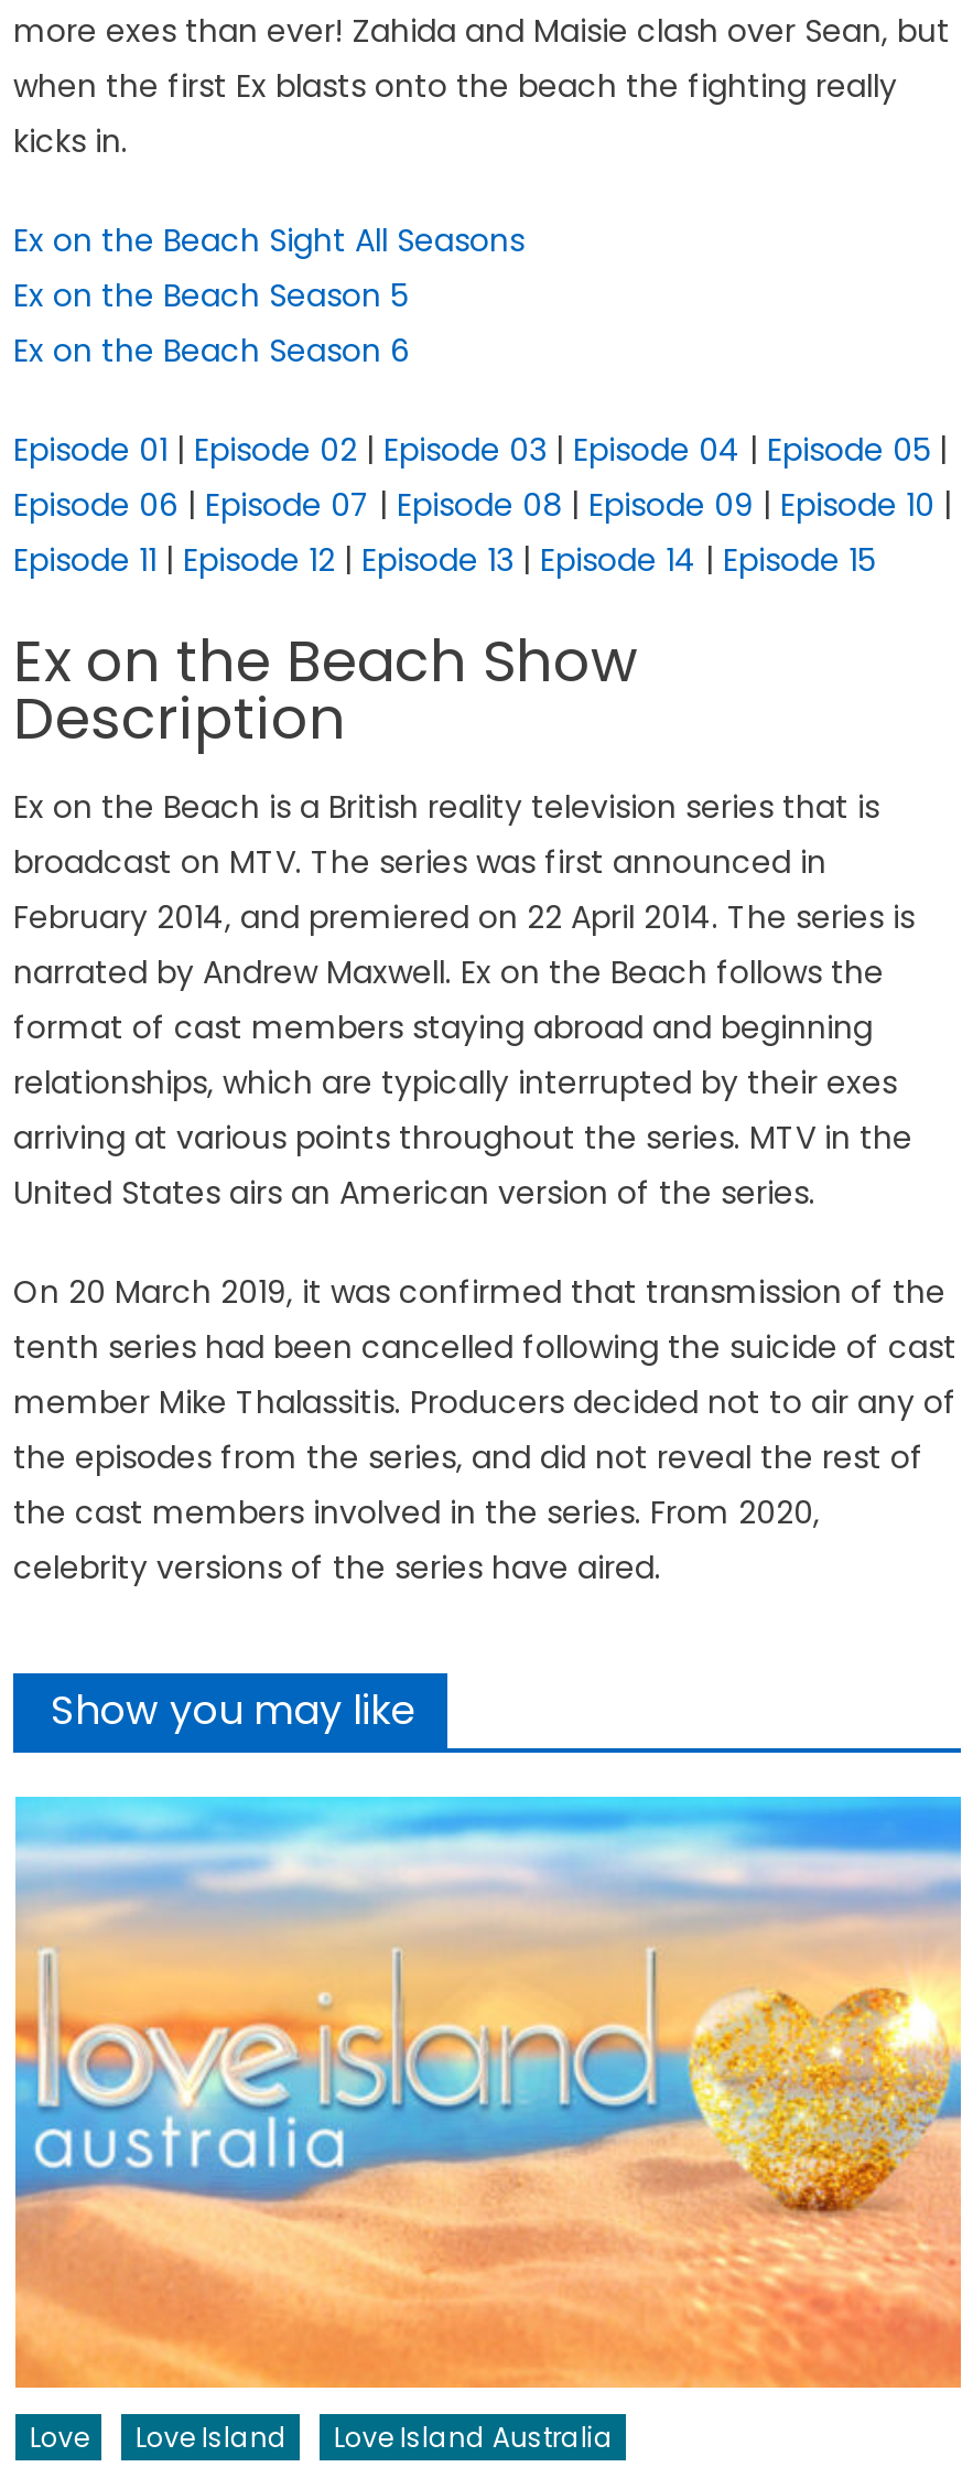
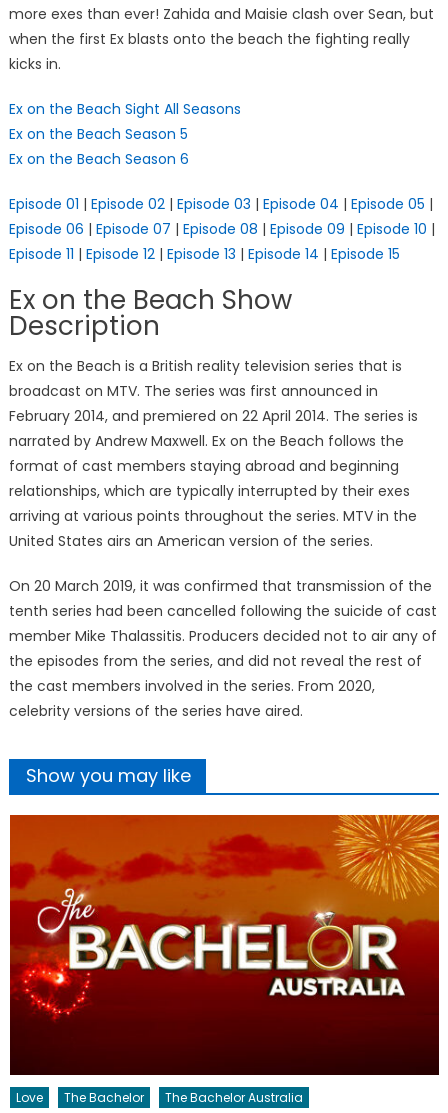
- [image]
- Love Island
- Love Island Australia
+ [image]
+ The Bachelor
+ The Bachelor Australia
